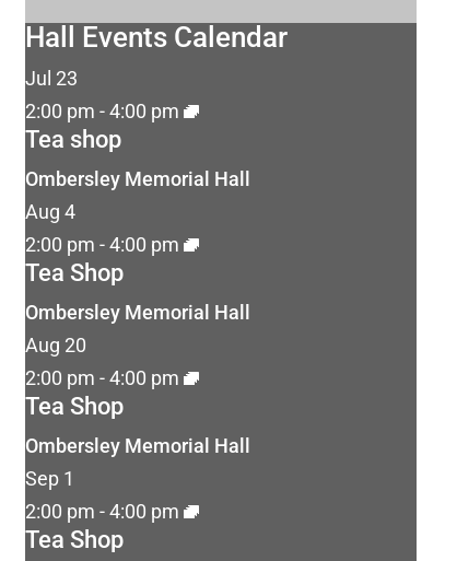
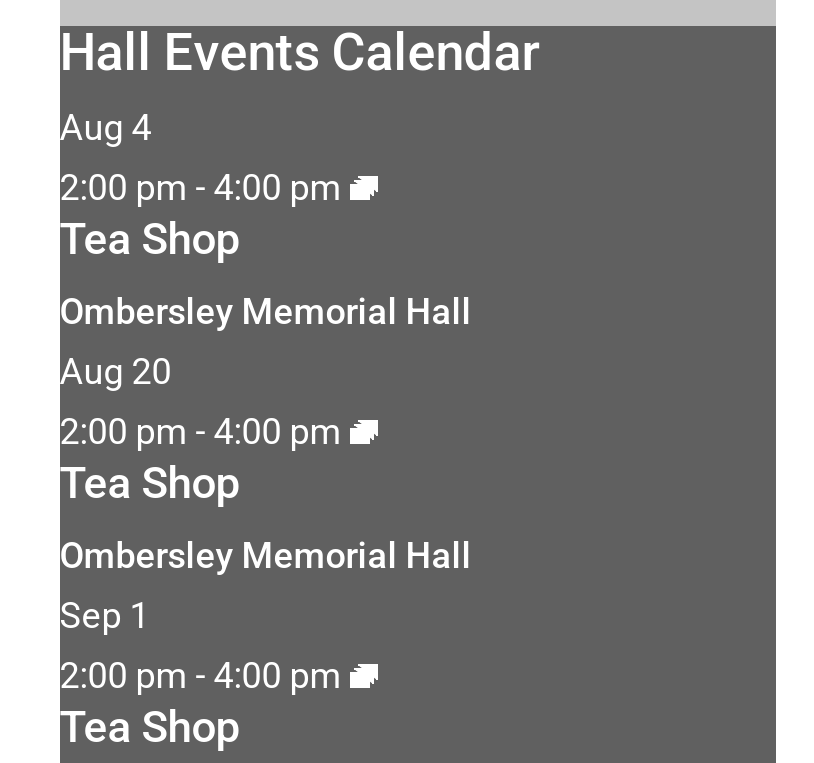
- Jul 23
- 2:00 pm - 4:00 pm
- Tea shop
- Ombersley Memorial Hall
